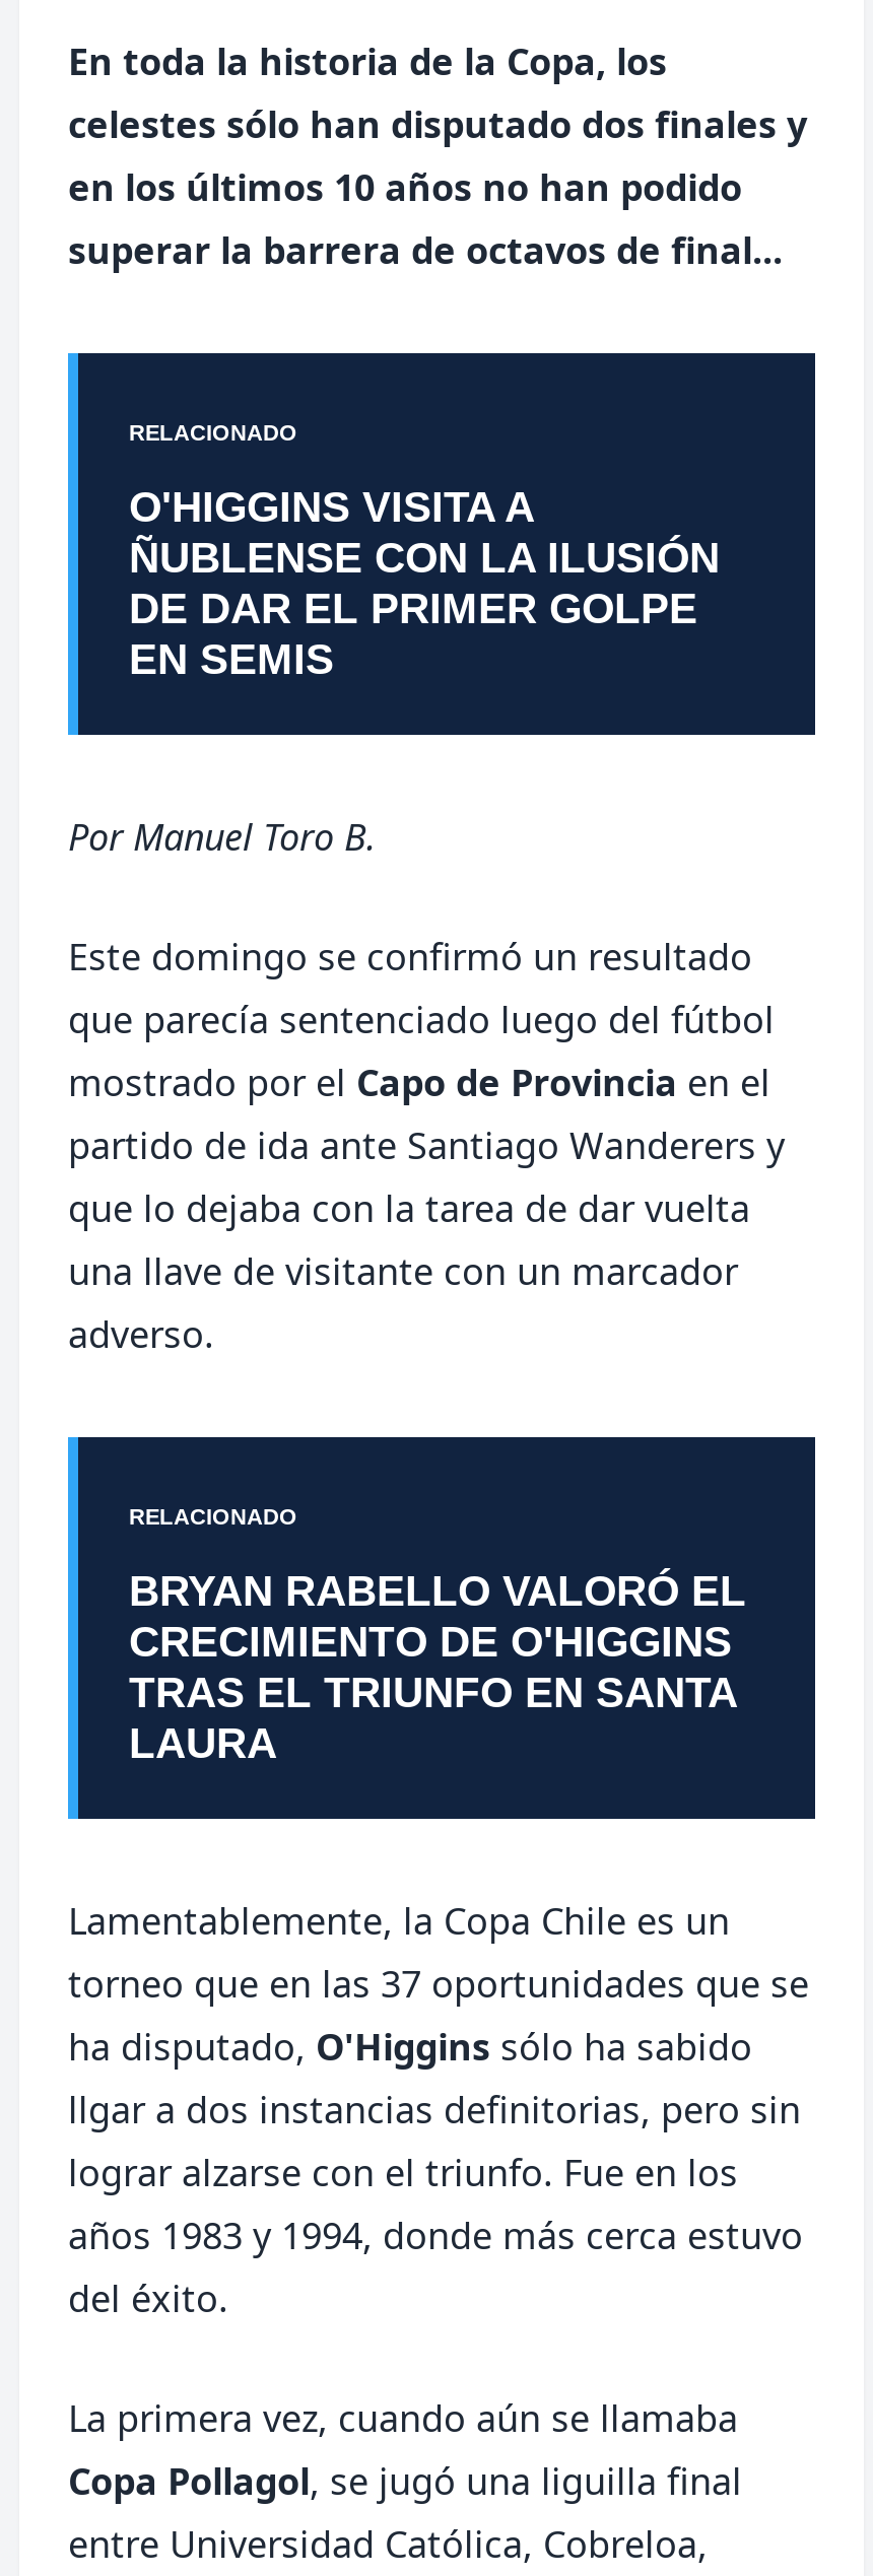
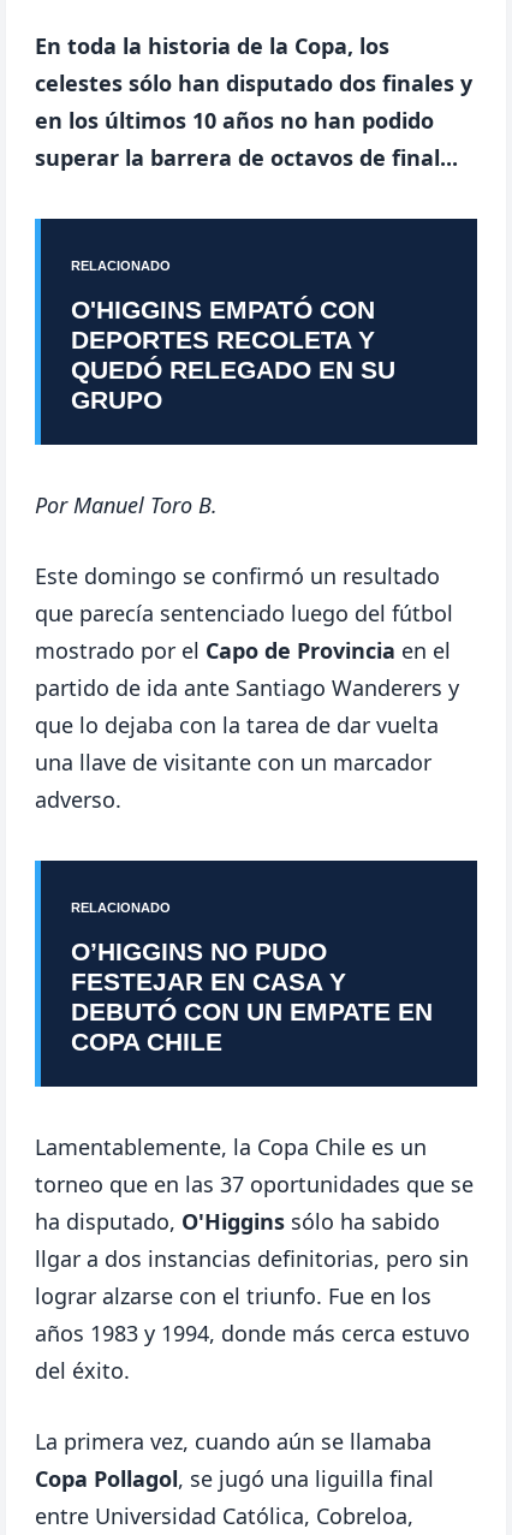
- O'HIGGINS VISITA A
- ÑUBLENSE CON LA ILUSIÓN
- DE DAR EL PRIMER GOLPE
- EN SEMIS
+ O'HIGGINS EMPATÓ CON
+ DEPORTES RECOLETA Y
+ QUEDÓ RELEGADO EN SU
+ GRUPO

- BRYAN RABELLO VALORÓ EL
- CRECIMIENTO DE O'HIGGINS
- TRAS EL TRIUNFO EN SANTA
- LAURA
+ O’HIGGINS NO PUDO
+ FESTEJAR EN CASA Y
+ DEBUTÓ CON UN EMPATE EN
+ COPA CHILE
